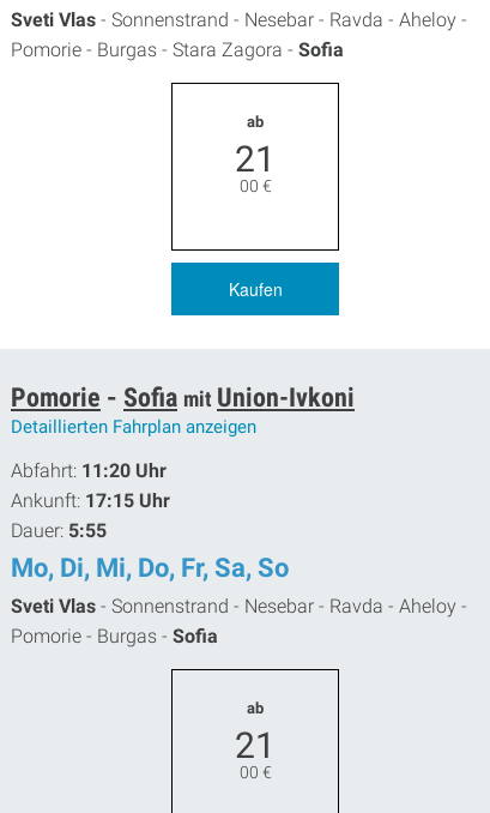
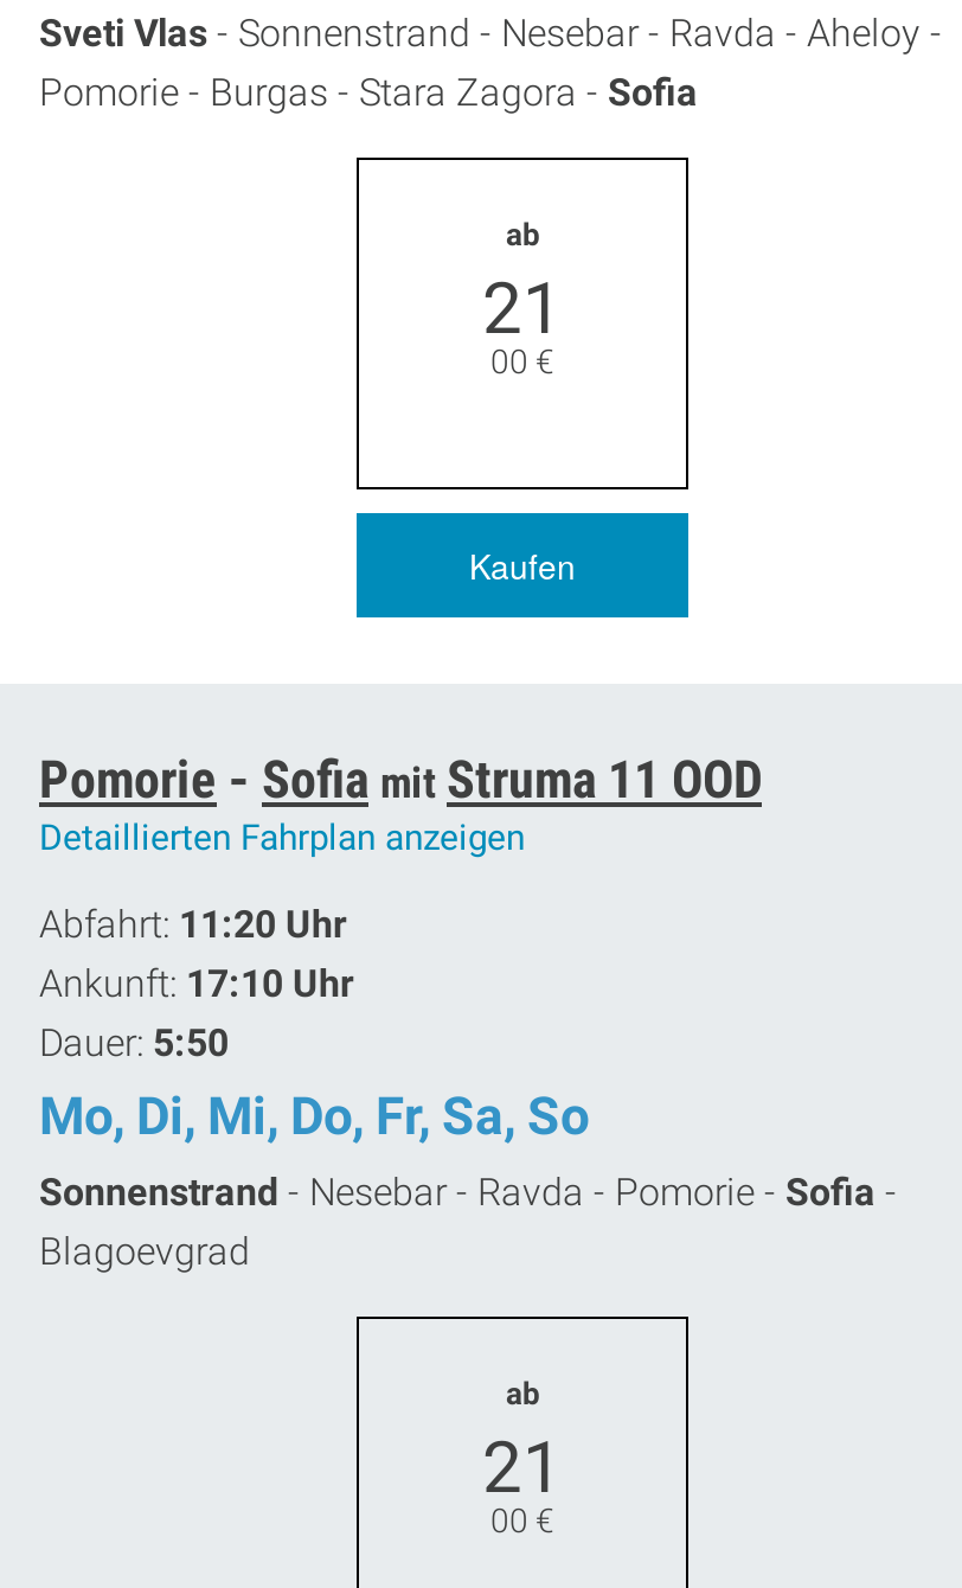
- Pomorie - Sofia mit Union-Ivkoni
+ Pomorie - Sofia mit Struma 11 OOD

- Ankunft: 17:15 Uhr
+ Ankunft: 17:10 Uhr

- Dauer: 5:55
+ Dauer: 5:50

- Sveti Vlas - Sonnenstrand - Nesebar - Ravda - Aheloy -
- Pomorie - Burgas - Sofia
+ Sonnenstrand - Nesebar - Ravda - Pomorie - Sofia -
+ Blagoevgrad
